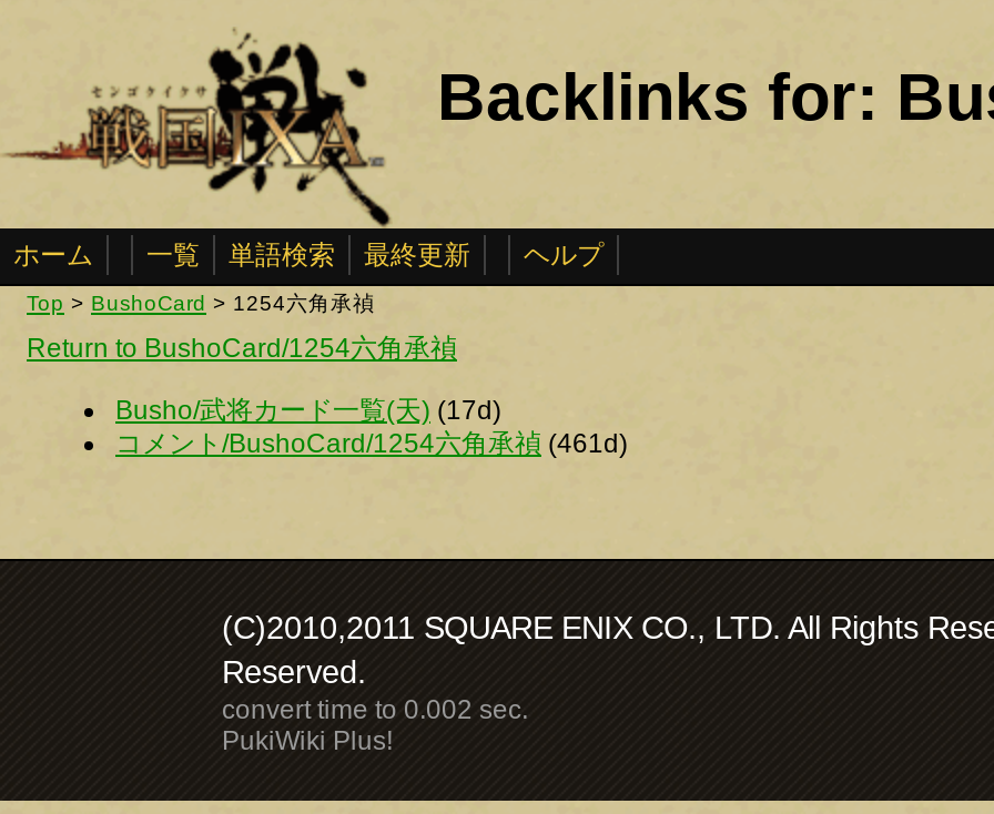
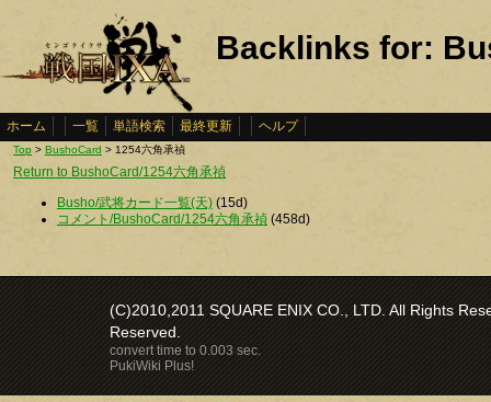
- Busho/武将カード一覧(天) (17d)
+ Busho/武将カード一覧(天) (15d)

- コメント/BushoCard/1254六角承禎(461d)
+ コメント/BushoCard/1254六角承禎(458d)

- convert time to 0.002 sec.
+ convert time to 0.003 sec.
